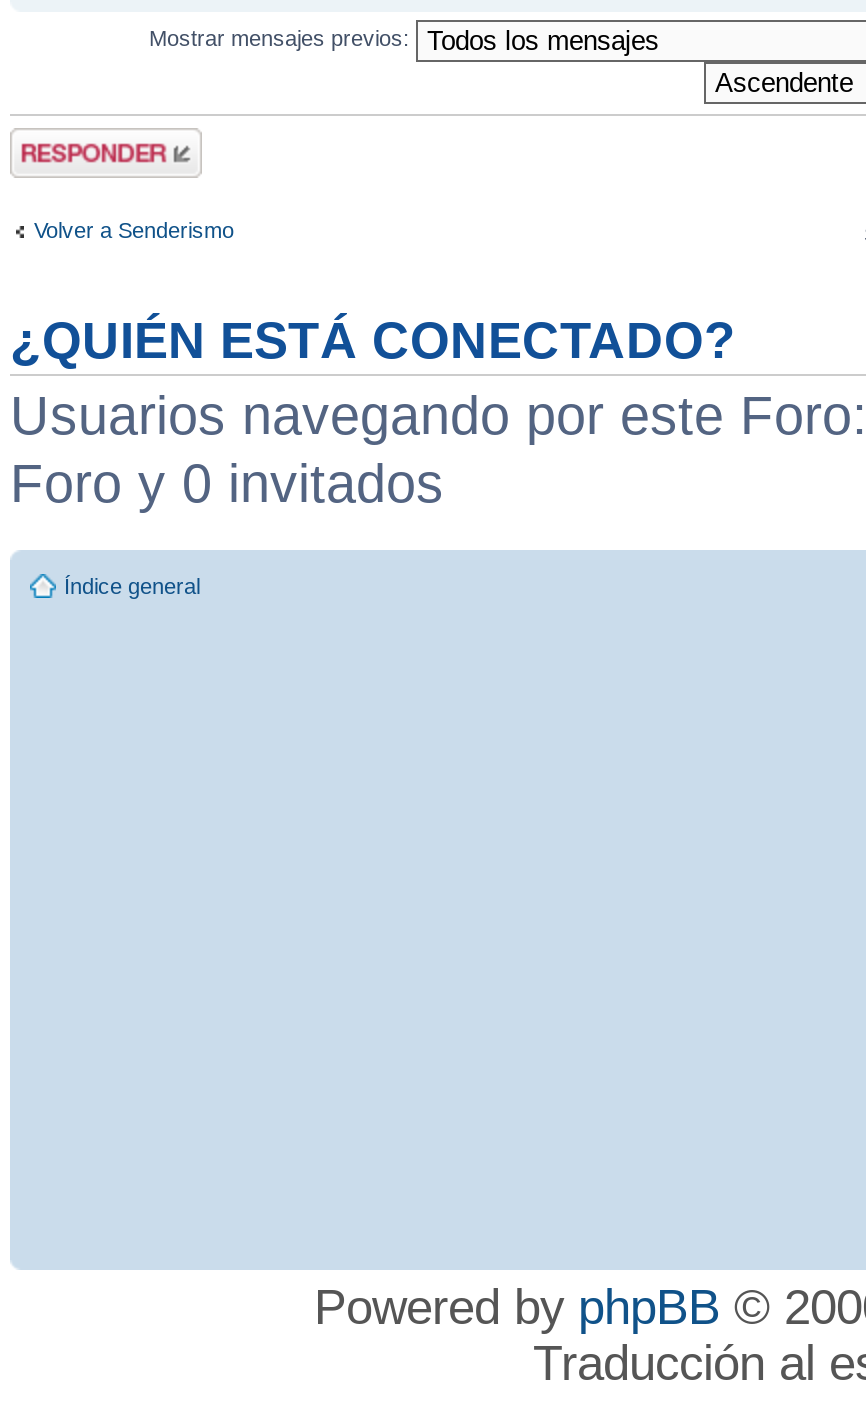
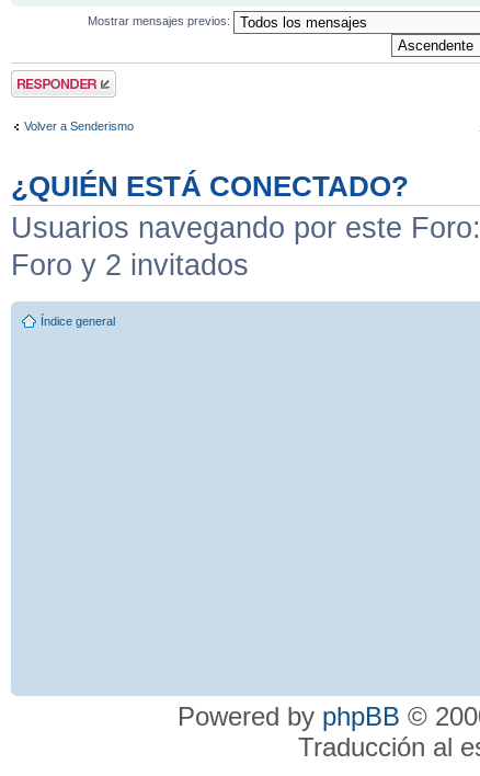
- Foro y 0 invitados
+ Foro y 2 invitados
